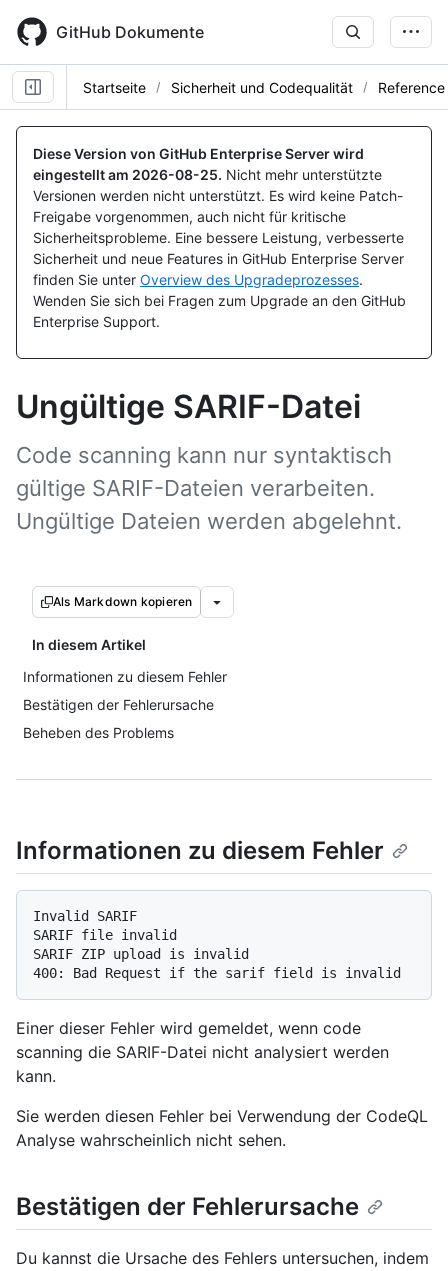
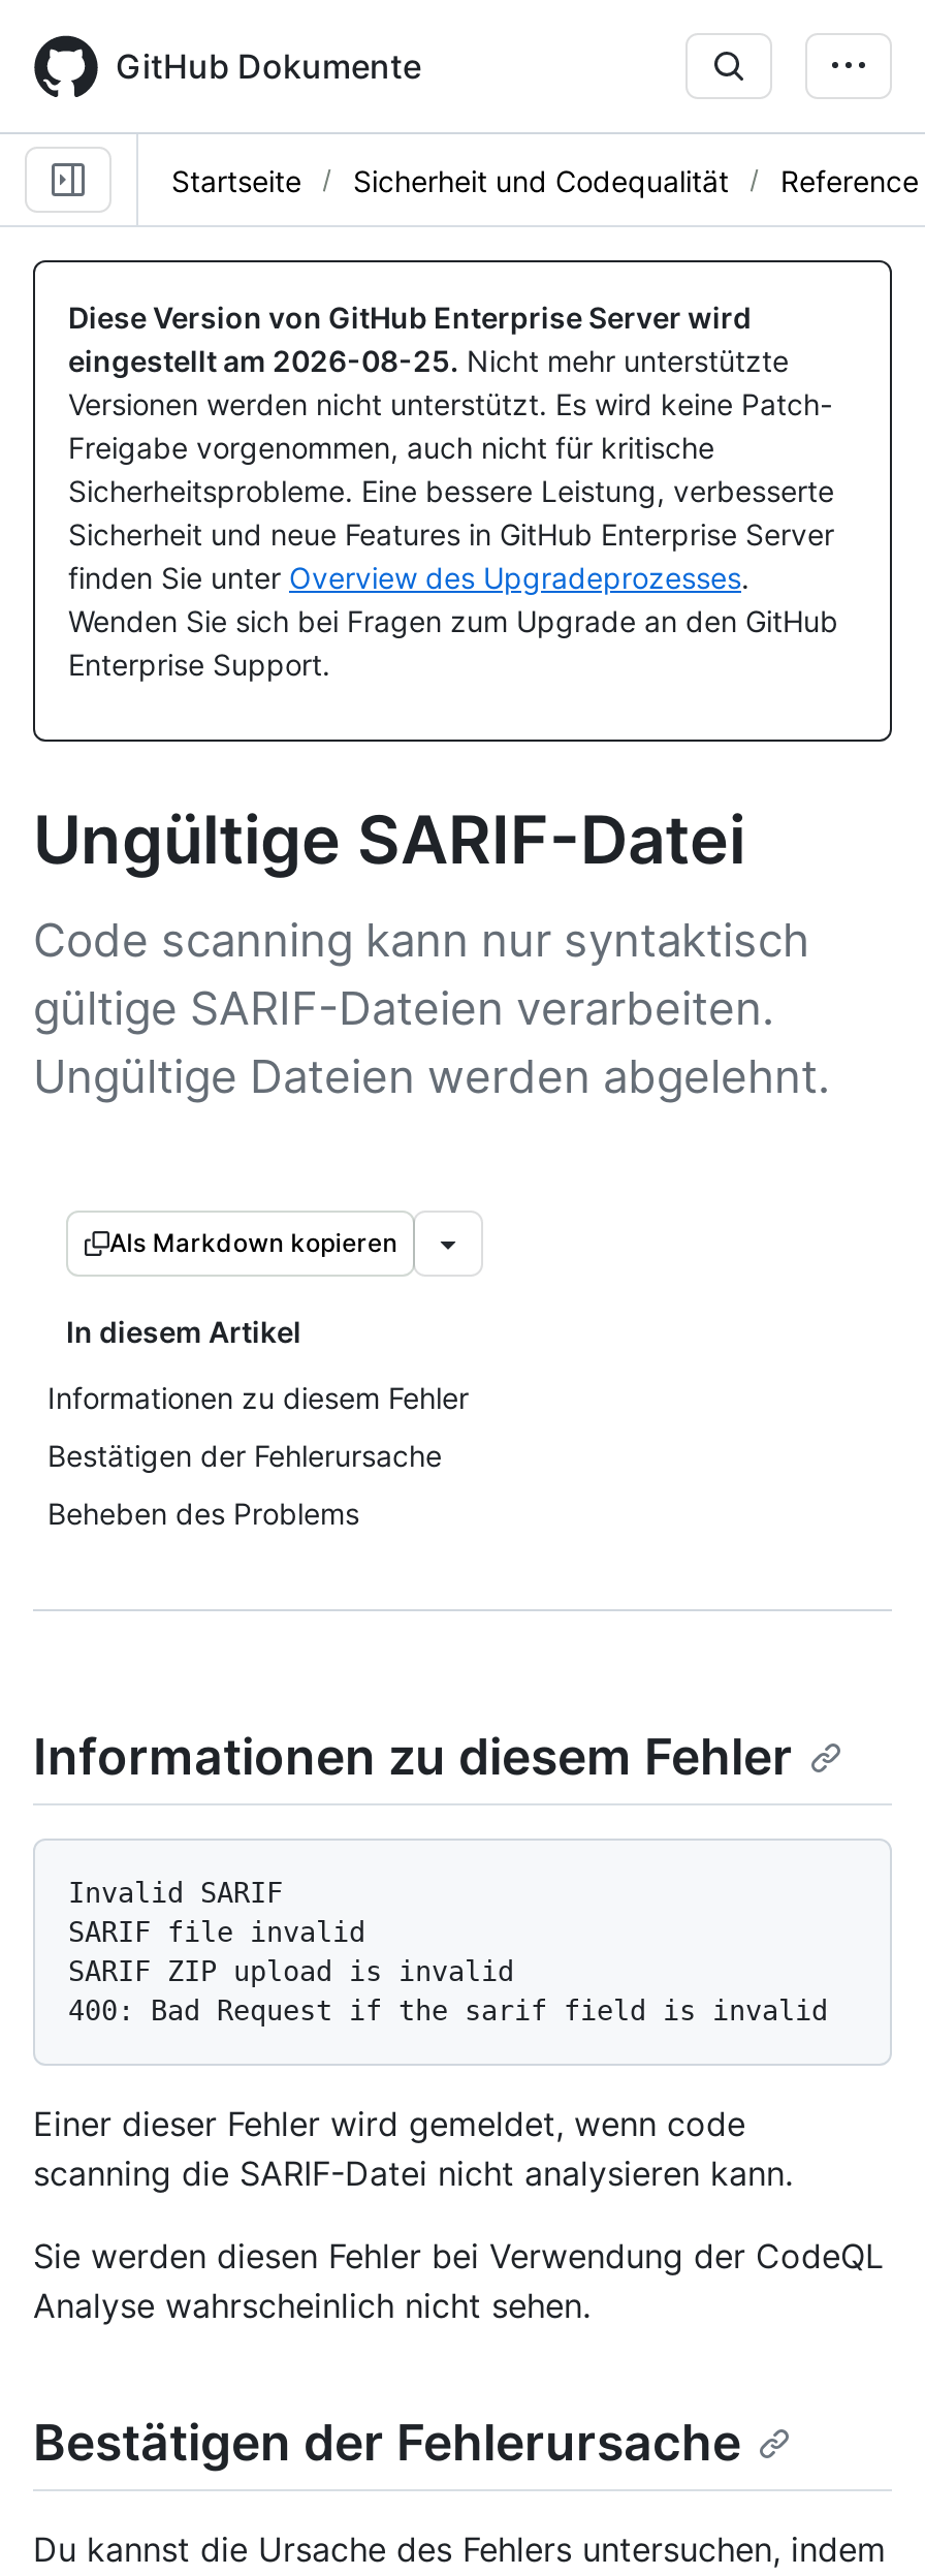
- scanning die SARIF-Datei nicht analysiert werden
- kann.
+ scanning die SARIF-Datei nicht analysieren kann.
